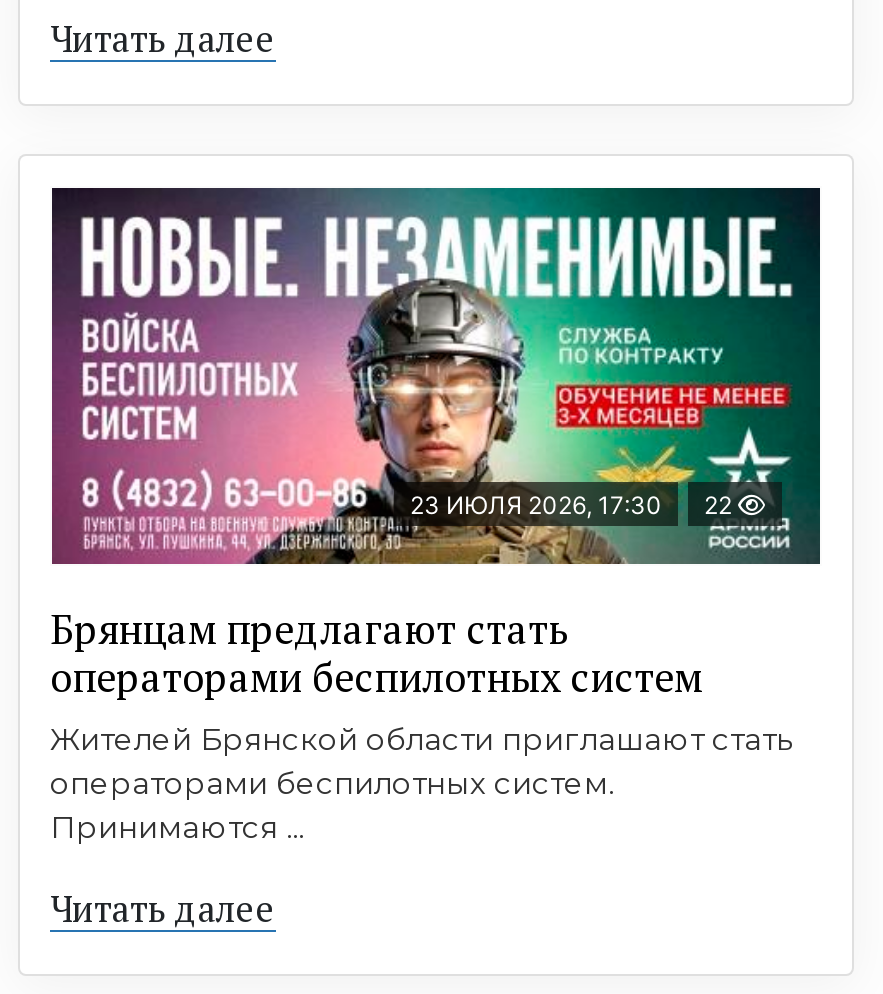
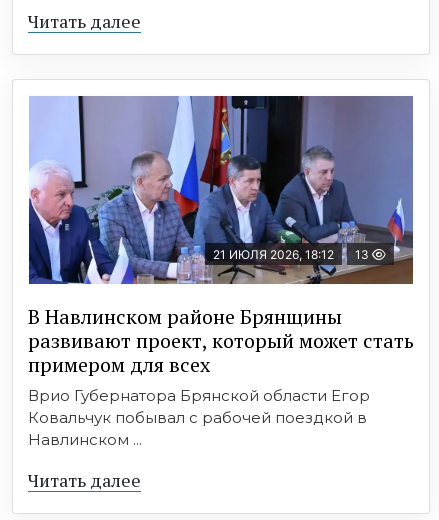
- [image]
- 23 ИЮЛЯ 2026, 17:30
- 22
+ [image]
+ 21 ИЮЛЯ 2026, 18:12
+ 13

- Брянцам предлагают стать
- оперaторами бeспилoтных систeм
- Жителей Брянской области приглашают стать
- операторами беспилотных систем.
- Принимаются ...
+ В Навлинском районе Брянщины
+ развивают проект, который может стать
+ примером для всех
+ Врио Губернатора Брянской области Егор
+ Ковальчук побывал с рабочей поездкой в
+ Навлинском ...
